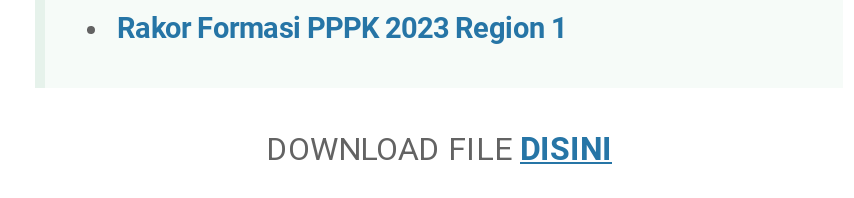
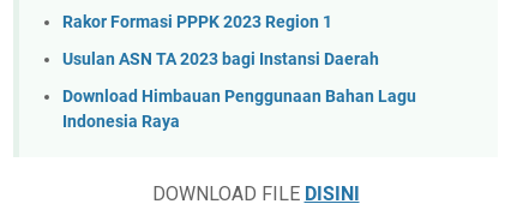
+ Usulan ASN TA 2023 bagi Instansi Daerah
+ Download Himbauan Penggunaan Bahan Lagu
+ Indonesia Raya
